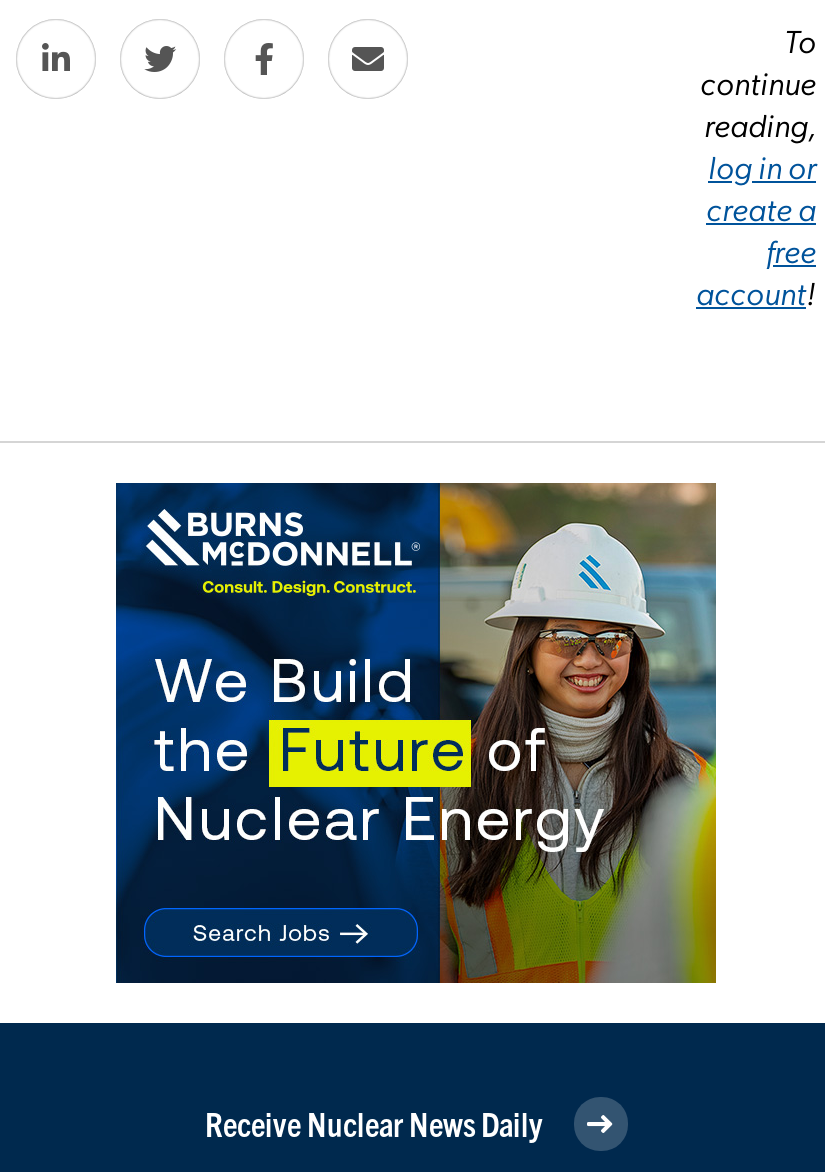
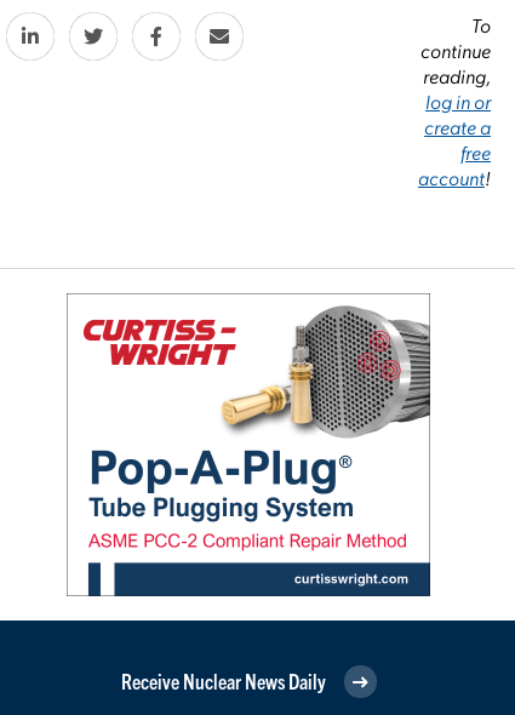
- [image]
+ [image]
